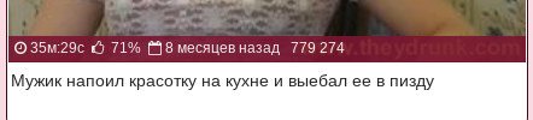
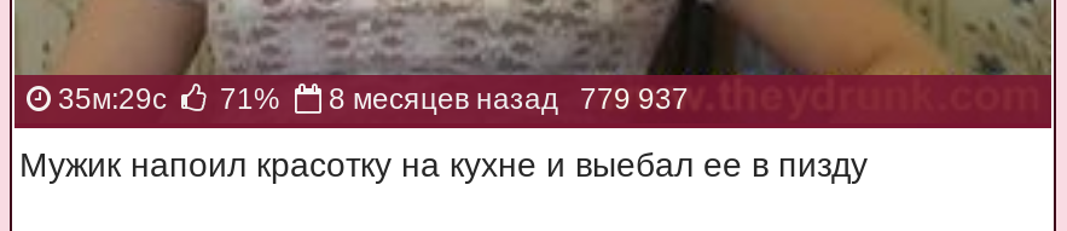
- 8 месяцев назад 779 274
+ 8 месяцев назад 779 937
